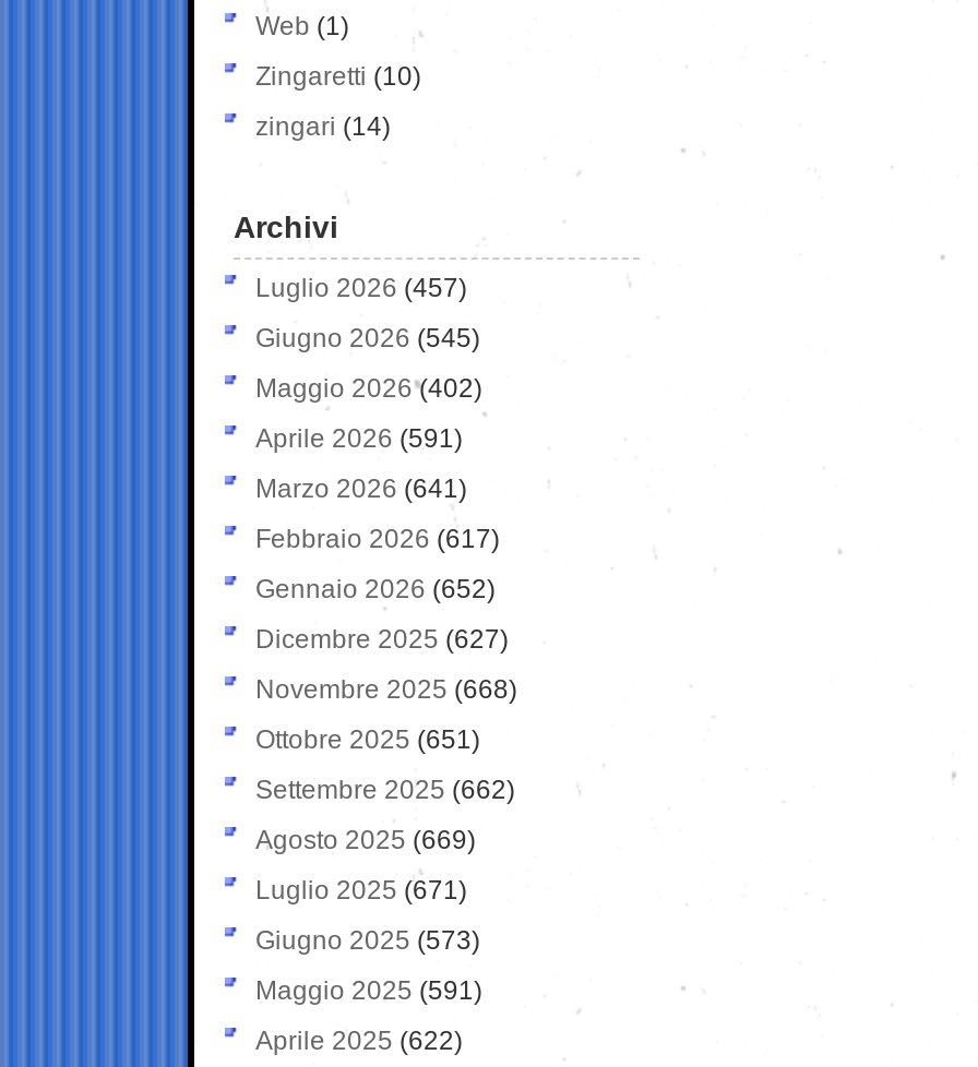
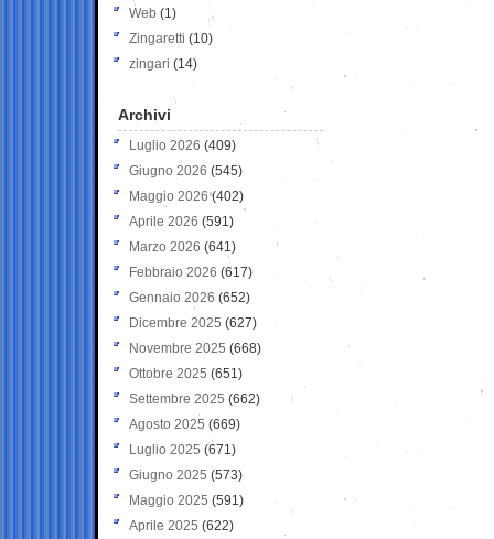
- Luglio 2026 (457)
+ Luglio 2026 (409)
